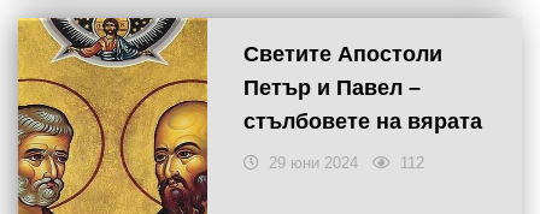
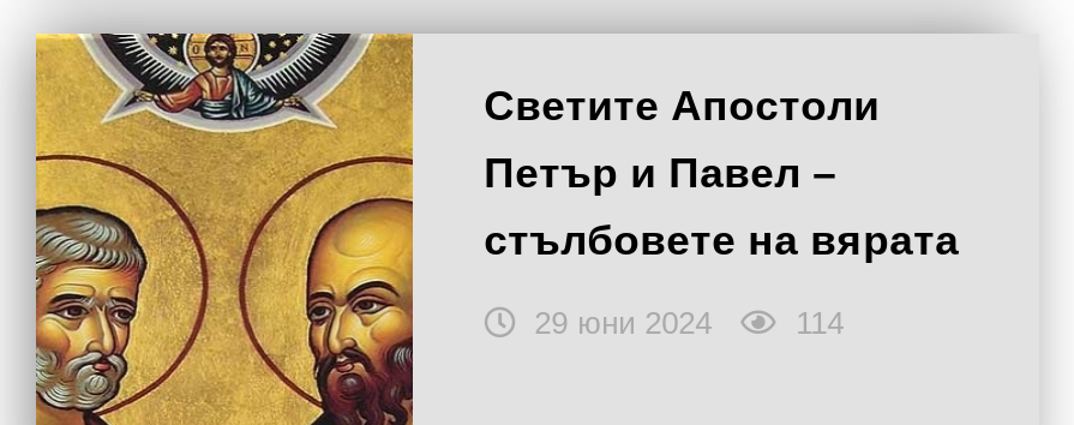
- 112
+ 114
